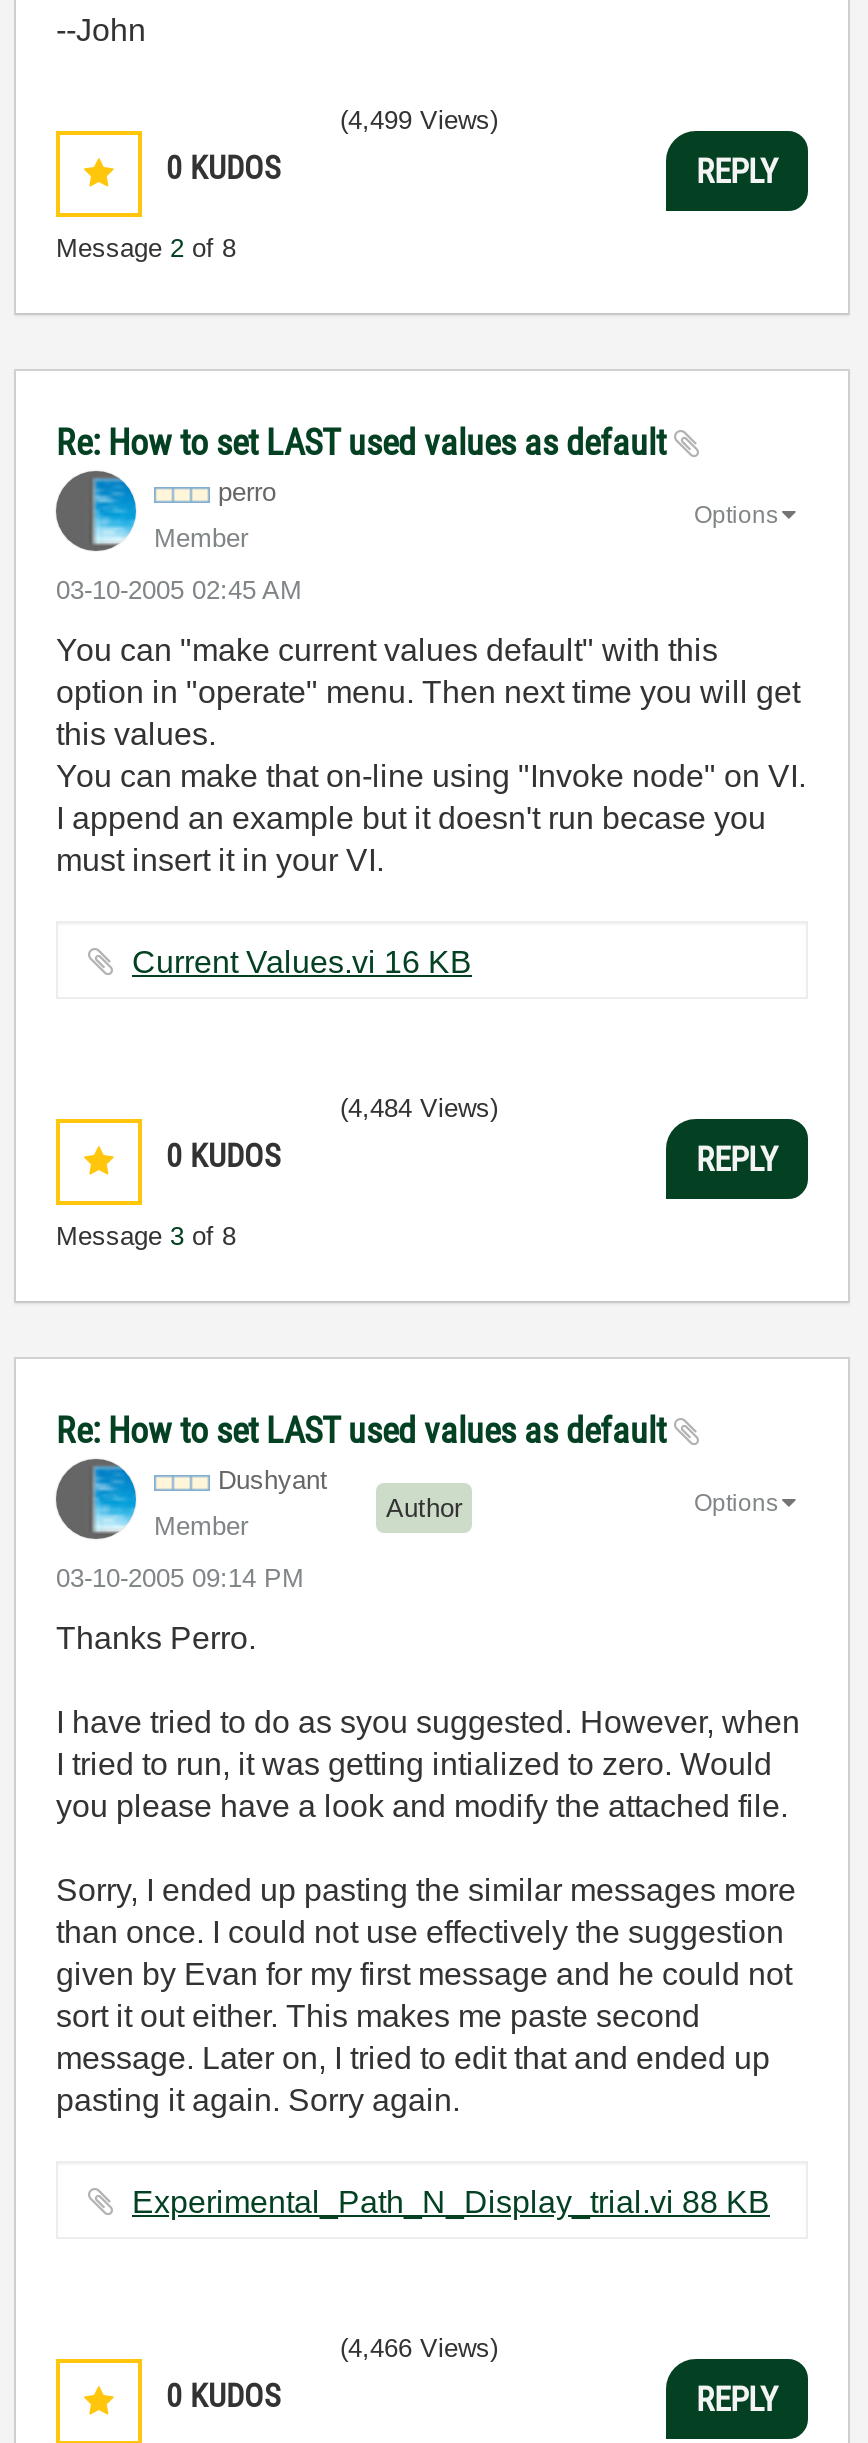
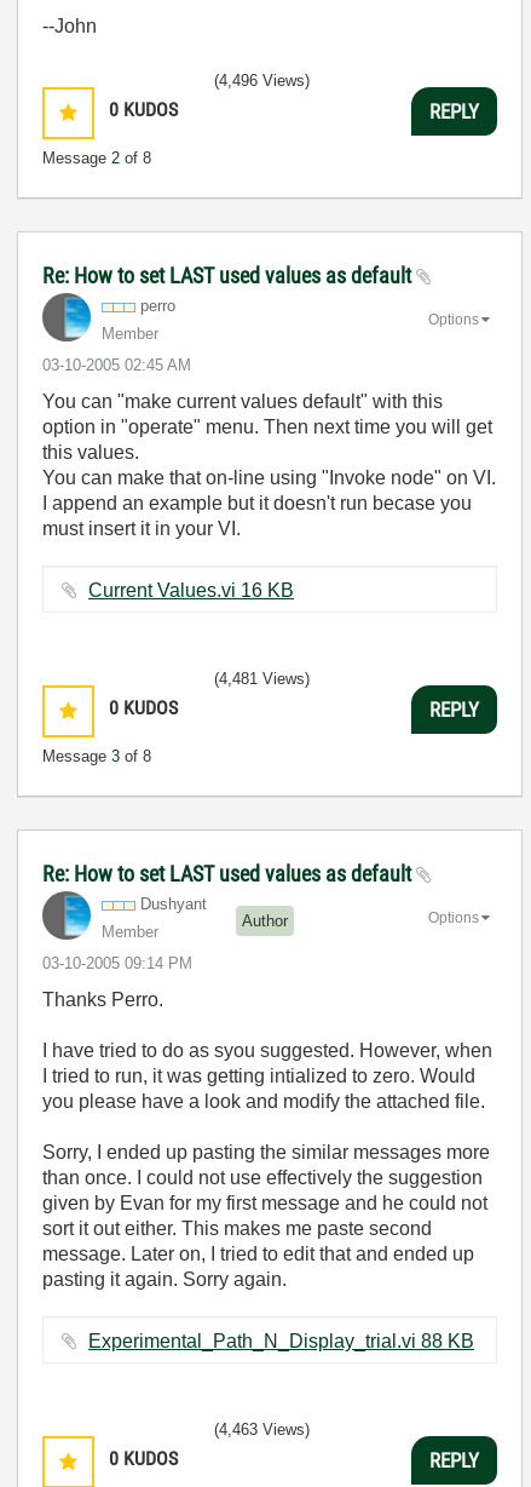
- (4,499 Views)
+ (4,496 Views)

- (4,484 Views)
+ (4,481 Views)

- (4,466 Views)
+ (4,463 Views)
